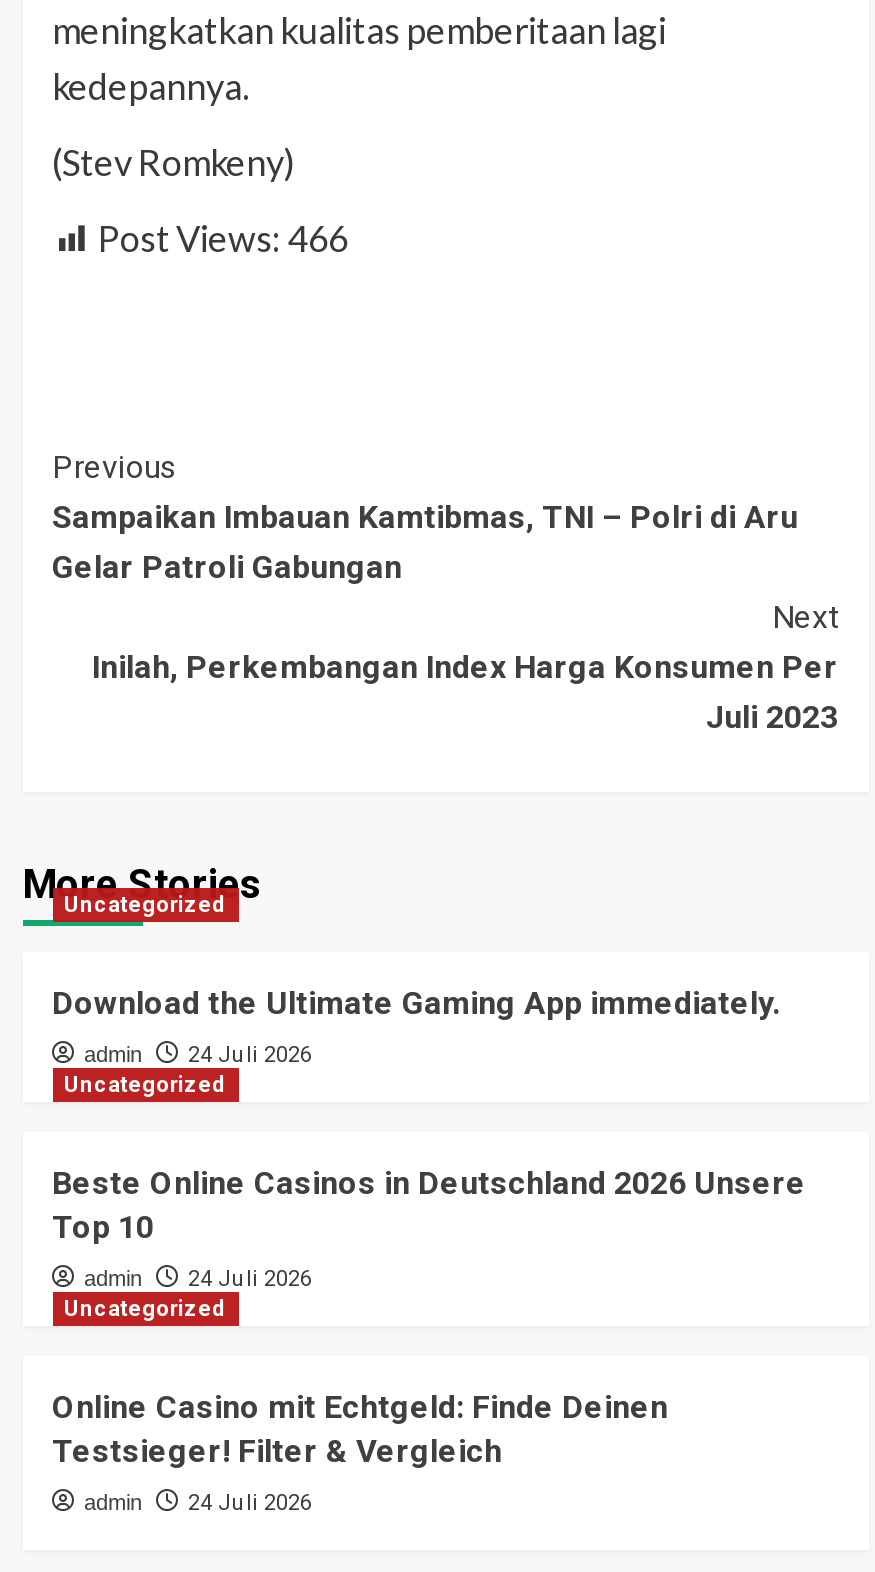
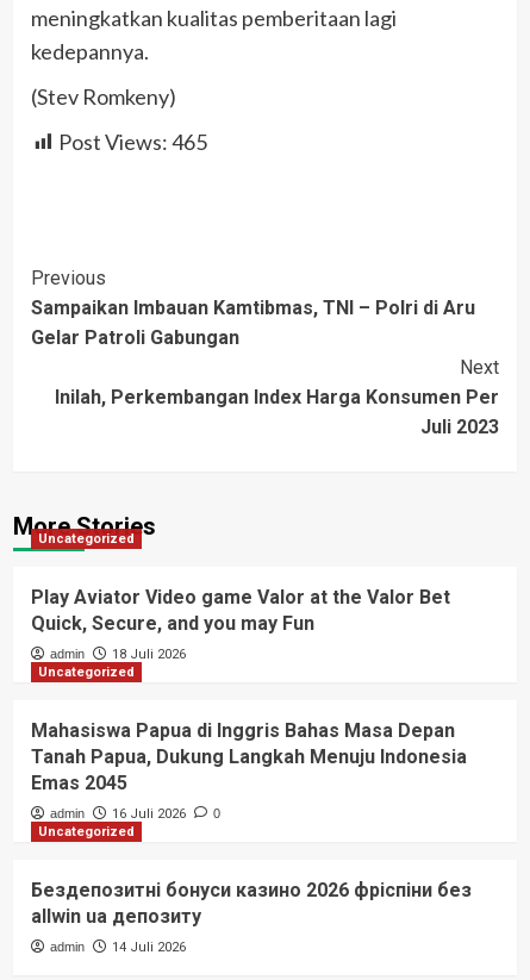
- Post Views: 466
+ Post Views: 465

- Download the Ultimate Gaming App immediately.
+ Play Aviator Video game Valor at the Valor Bet
+ Quick, Secure, and you may Fun

- admin 24 Juli 2026
+ admin 18 Juli 2026

- Beste Online Casinos in Deutschland 2026 Unsere
- Top 10
+ Mahasiswa Papua di Inggris Bahas Masa Depan
+ Tanah Papua, Dukung Langkah Menuju Indonesia
+ Emas 2045

- 24 Juli 2026
+ 16 Juli 2026
+ 0

- Online Casino mit Echtgeld: Finde Deinen
- Testsieger! Filter & Vergleich
+ Бездепозитні бонуси казино 2026 фріспіни без
+ allwin ua депозиту

- admin 24 Juli 2026
+ admin 14 Juli 2026
